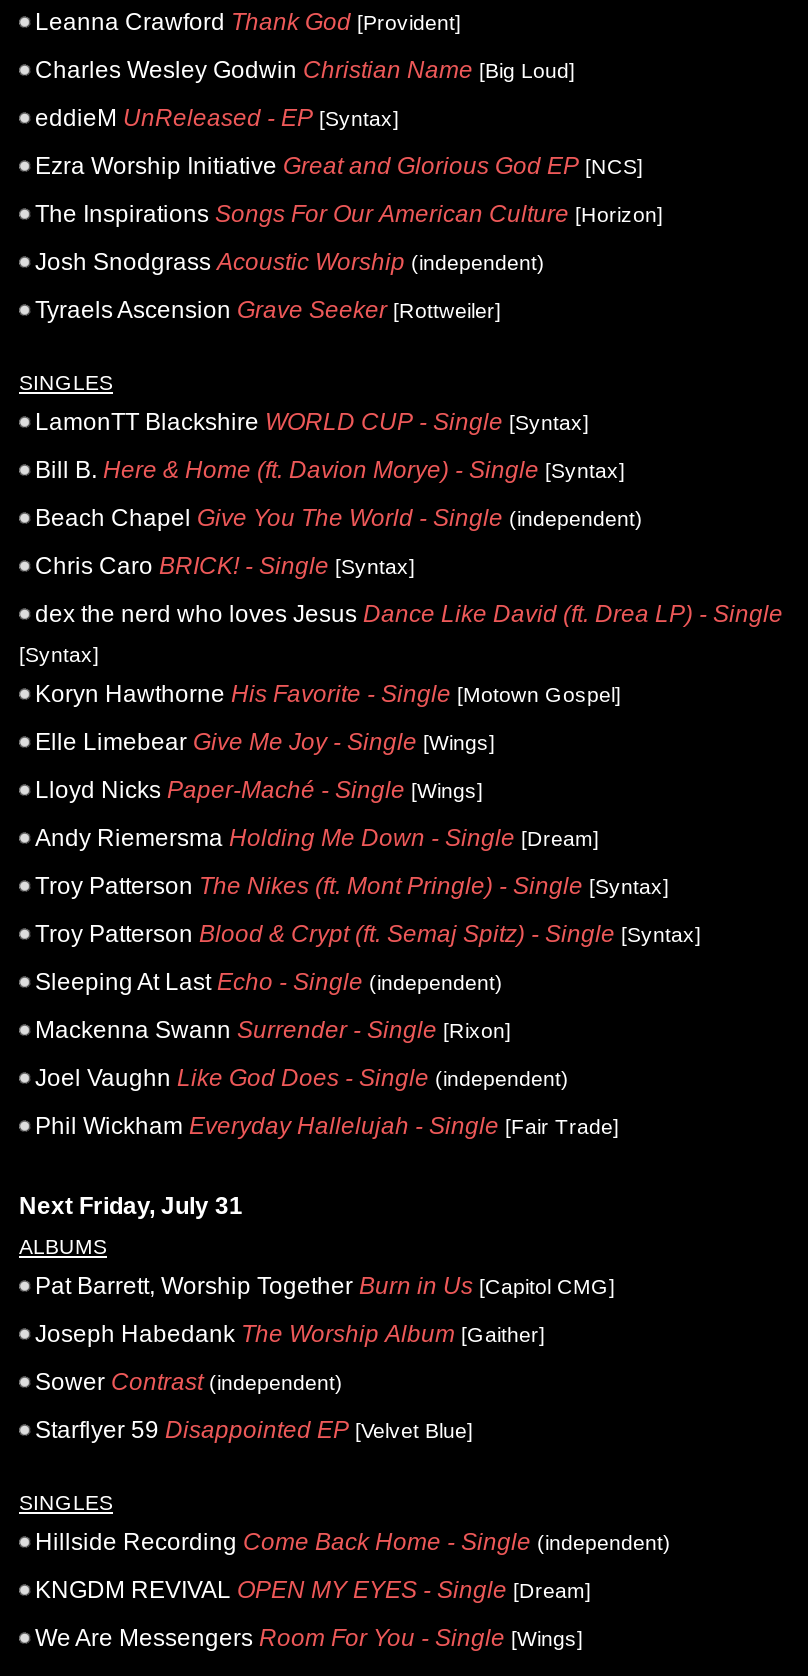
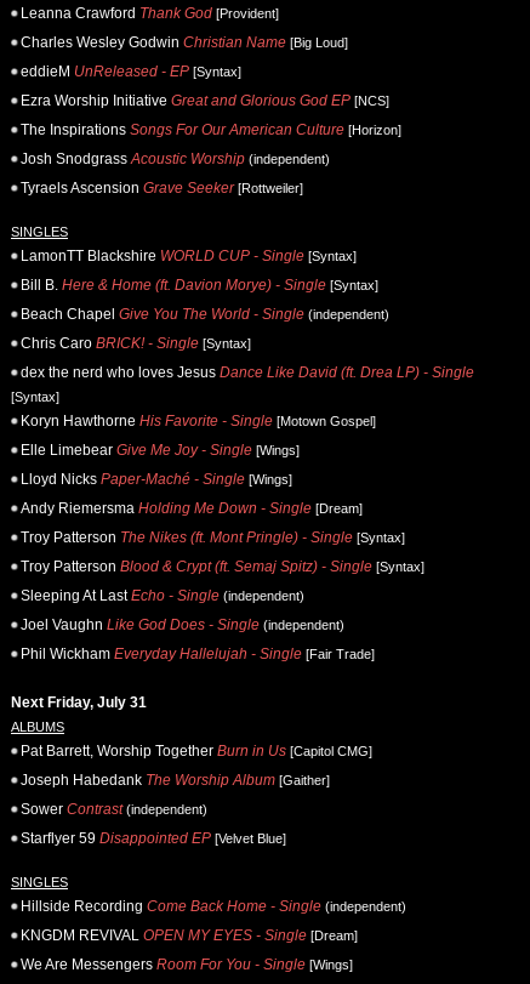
- Mackenna Swann Surrender - Single [Rixon]
